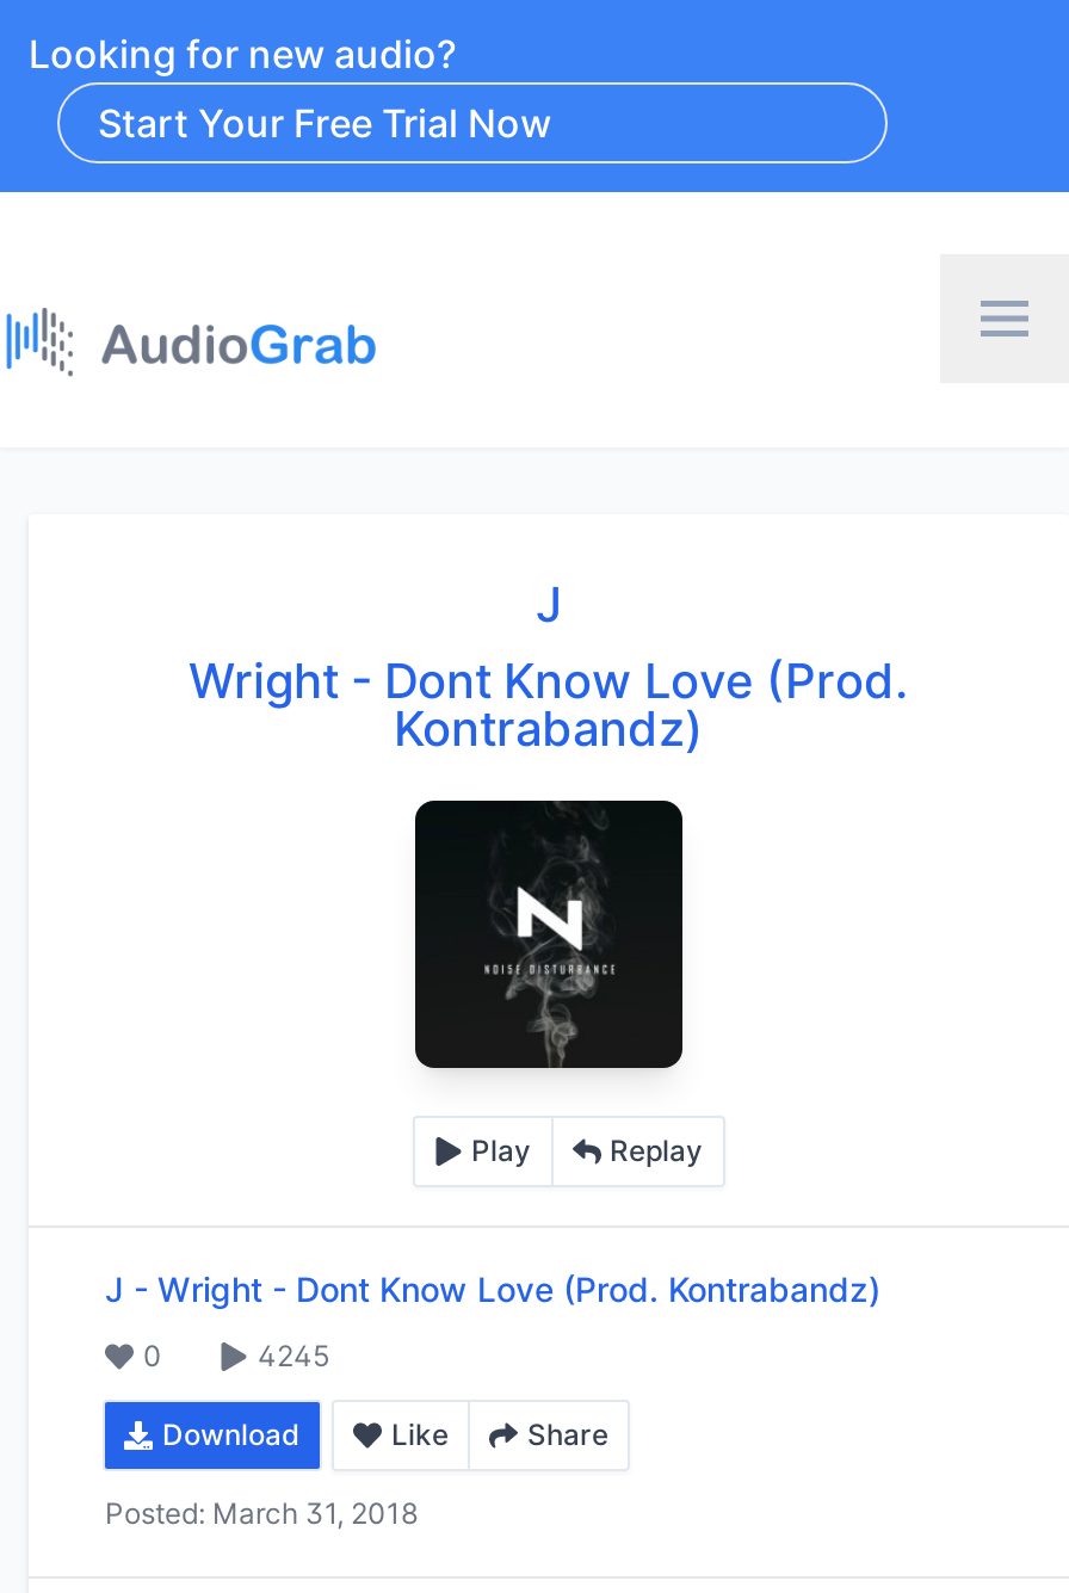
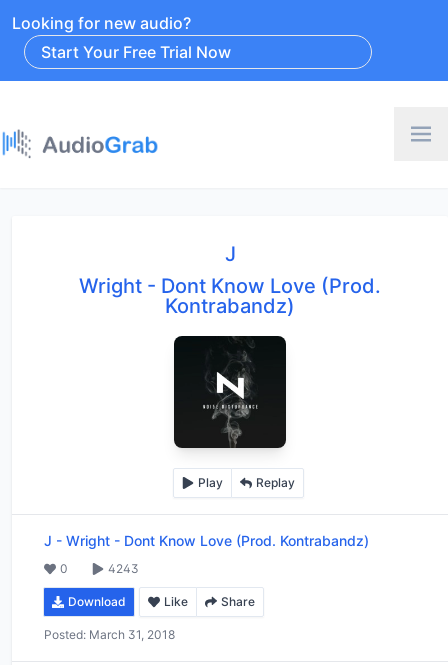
- 4245
+ 4243
